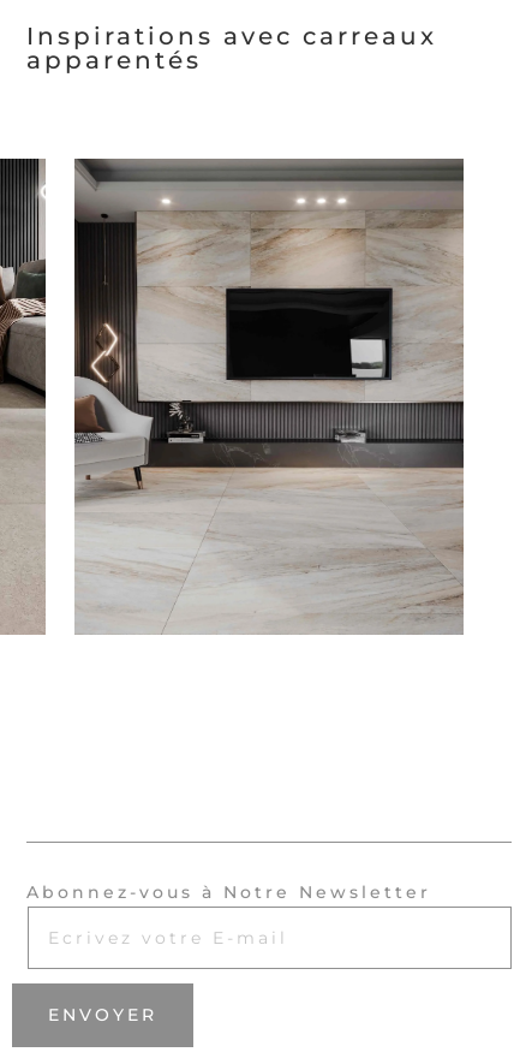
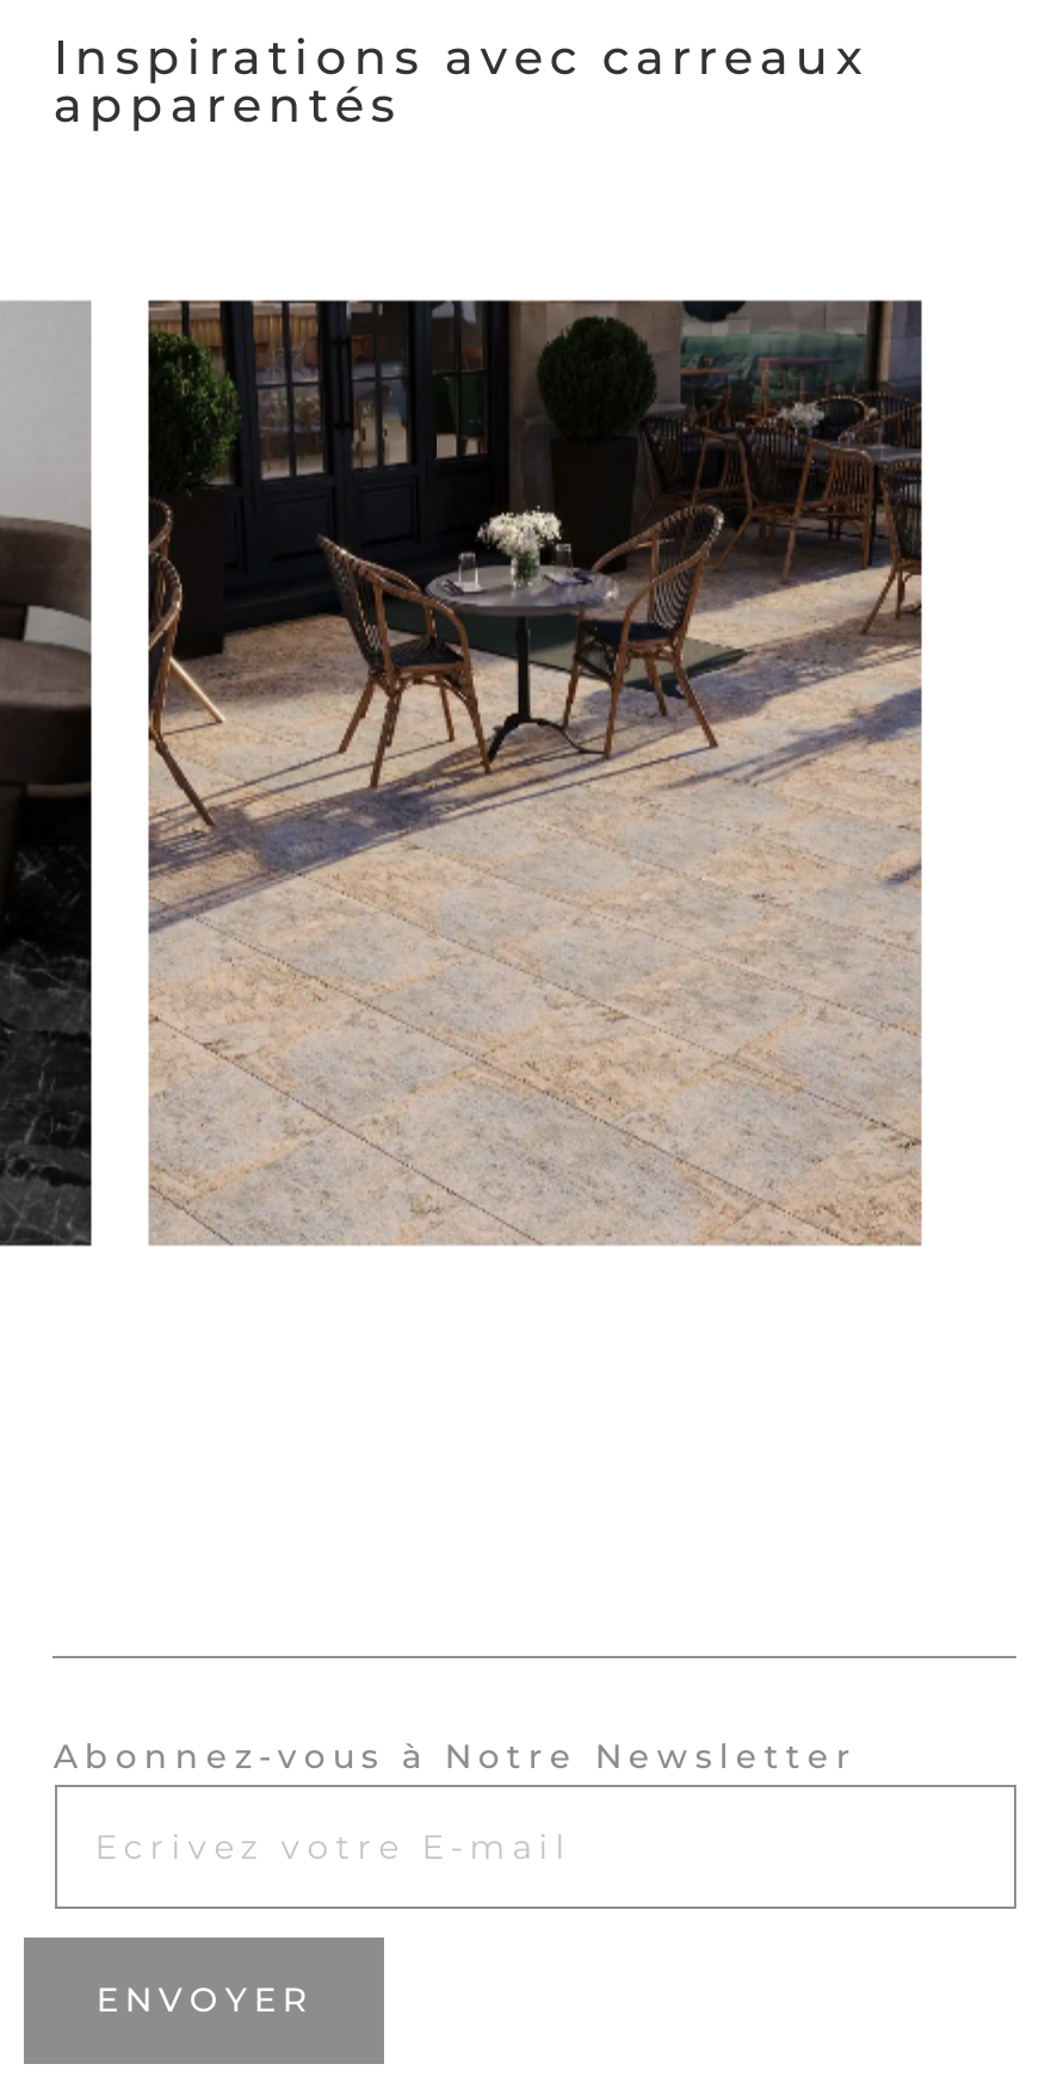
- [image]
+ [image]

- [image]
+ [image]
